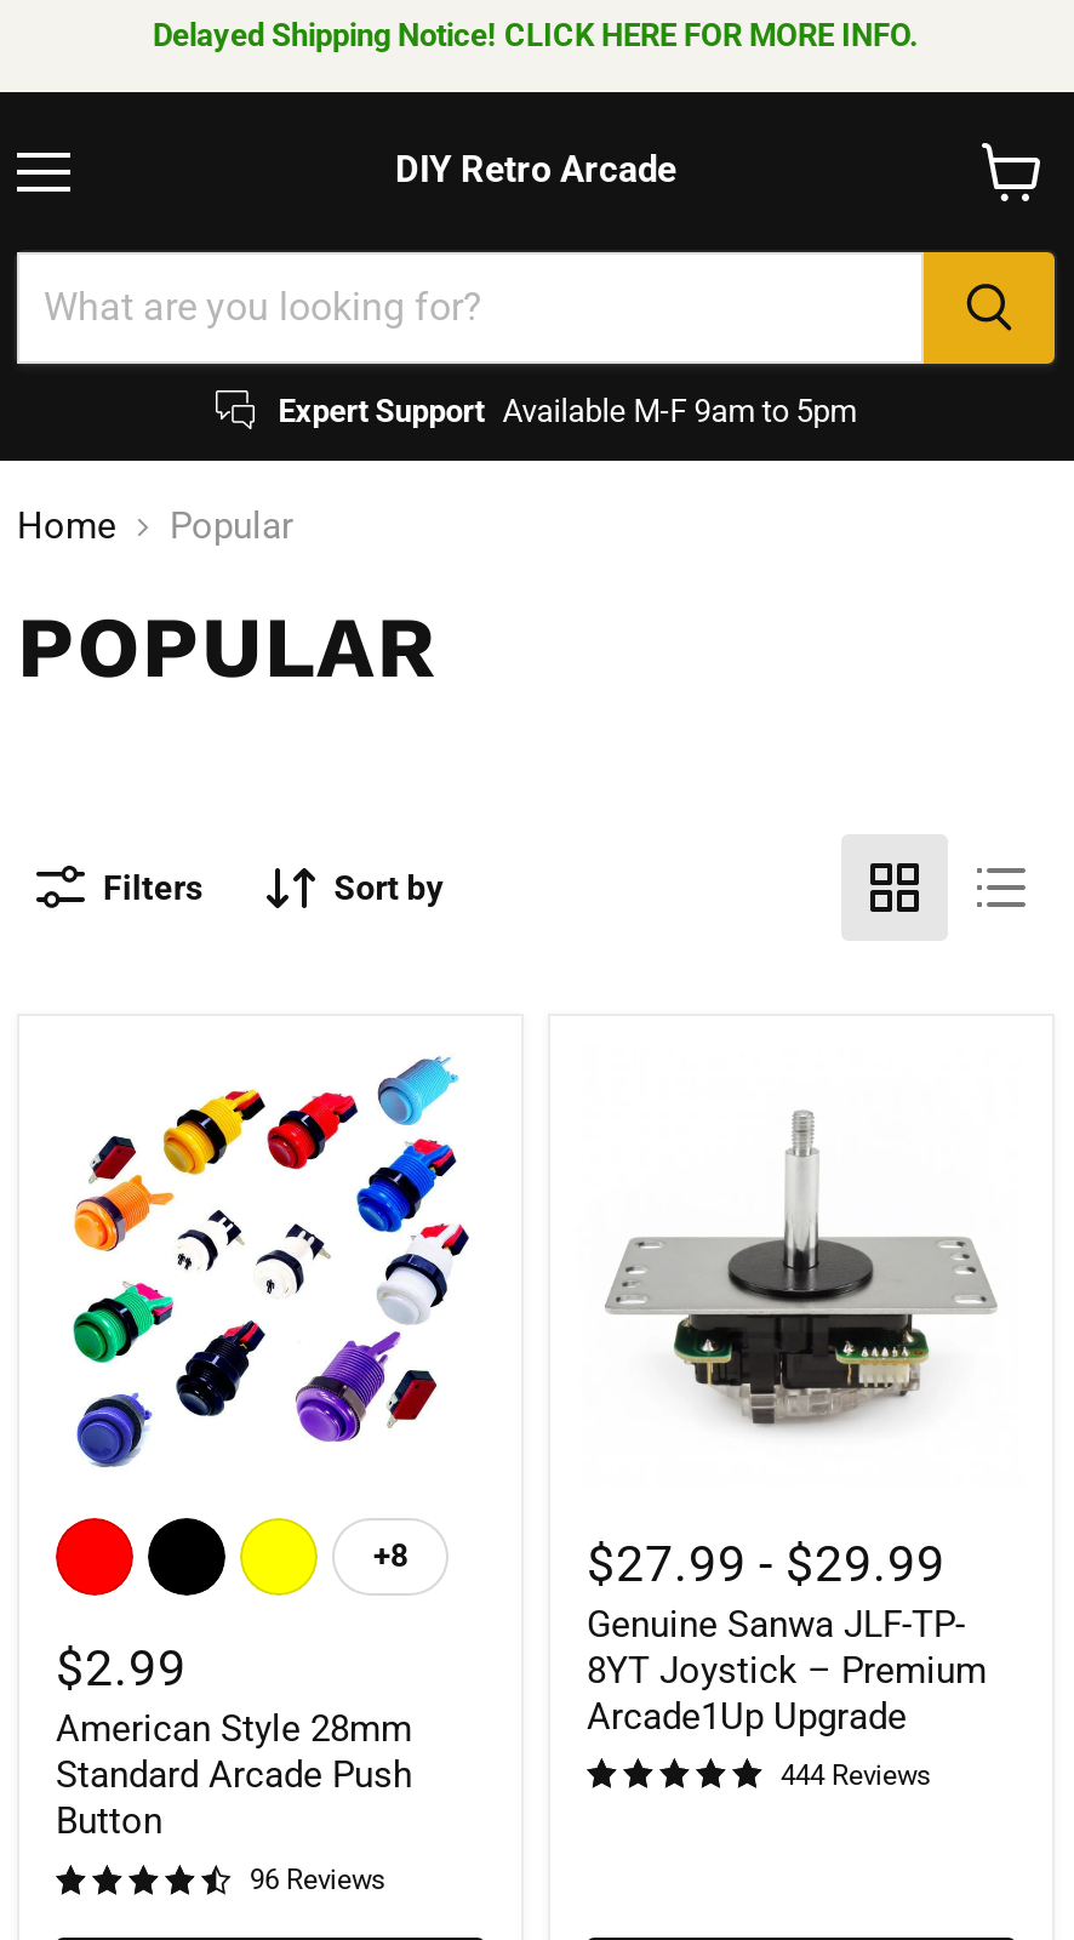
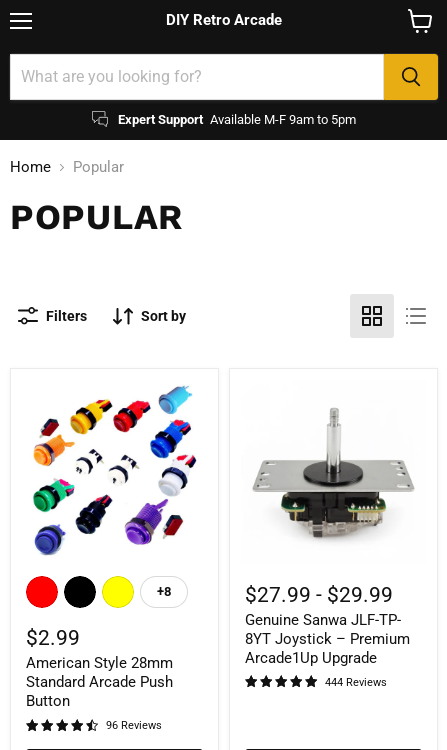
- Delayed Shipping Notice! CLICK HERE FOR MORE INFO.
